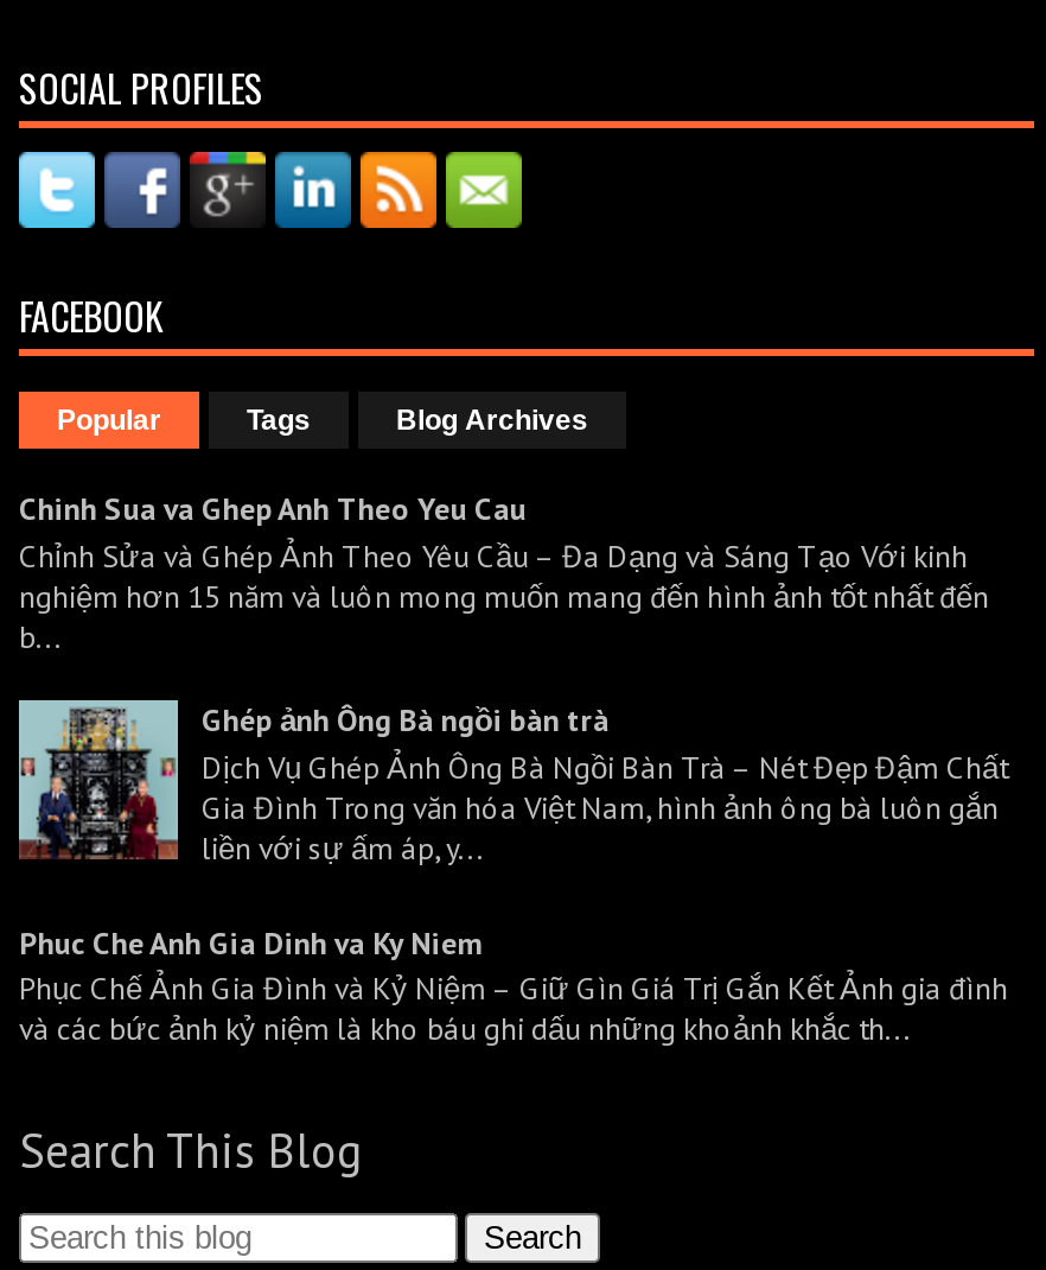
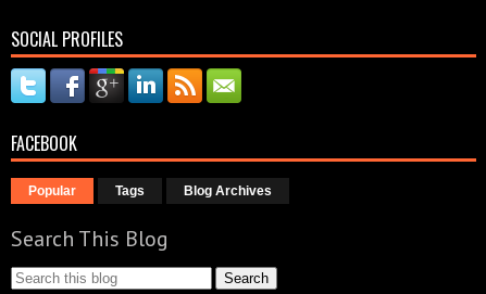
- [image]
- Chinh Sua va Ghep Anh Theo Yeu Cau
- Chỉnh Sửa và Ghép Ảnh Theo Yêu Cầu – Đa Dạng và Sáng Tạo Với kinh
- nghiệm hơn 15 năm và luôn mong muốn mang đến hình ảnh tốt nhất đến
- b...
- Ghép ảnh Ông Bà ngồi bàn trà
- Dịch Vụ Ghép Ảnh Ông Bà Ngồi Bàn Trà – Nét Đẹp Đậm Chất
- Gia Đình Trong văn hóa Việt Nam, hình ảnh ông bà luôn gắn
- liền với sự ấm áp, y...
- Phuc Che Anh Gia Dinh va Ky Niem
- Phục Chế Ảnh Gia Đình và Kỷ Niệm – Giữ Gìn Giá Trị Gắn Kết Ảnh gia đình
- và các bức ảnh kỷ niệm là kho báu ghi dấu những khoảnh khắc th...
